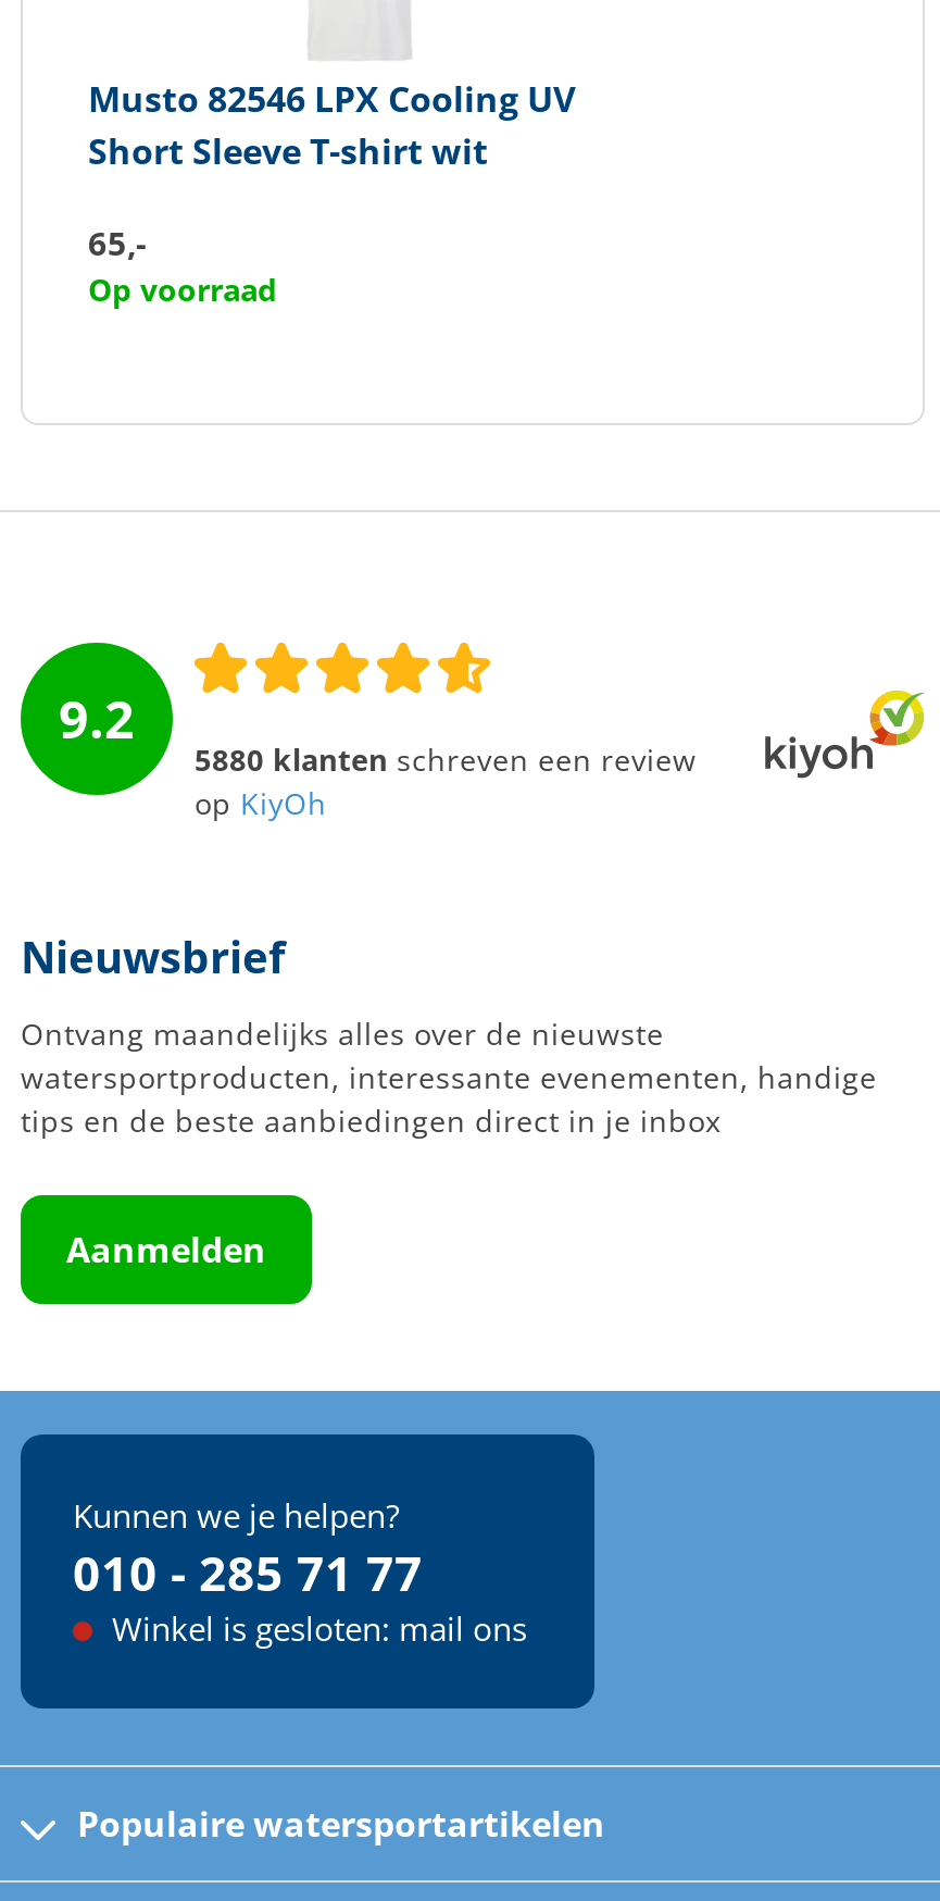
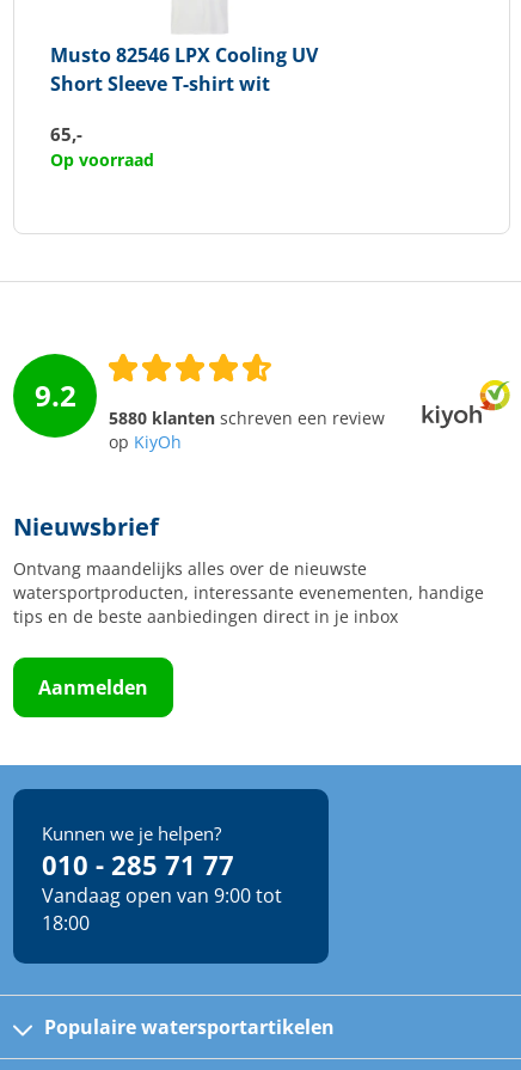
- Winkel is gesloten: mail ons
+ Vandaag open van 9:00 tot
+ 18:00
